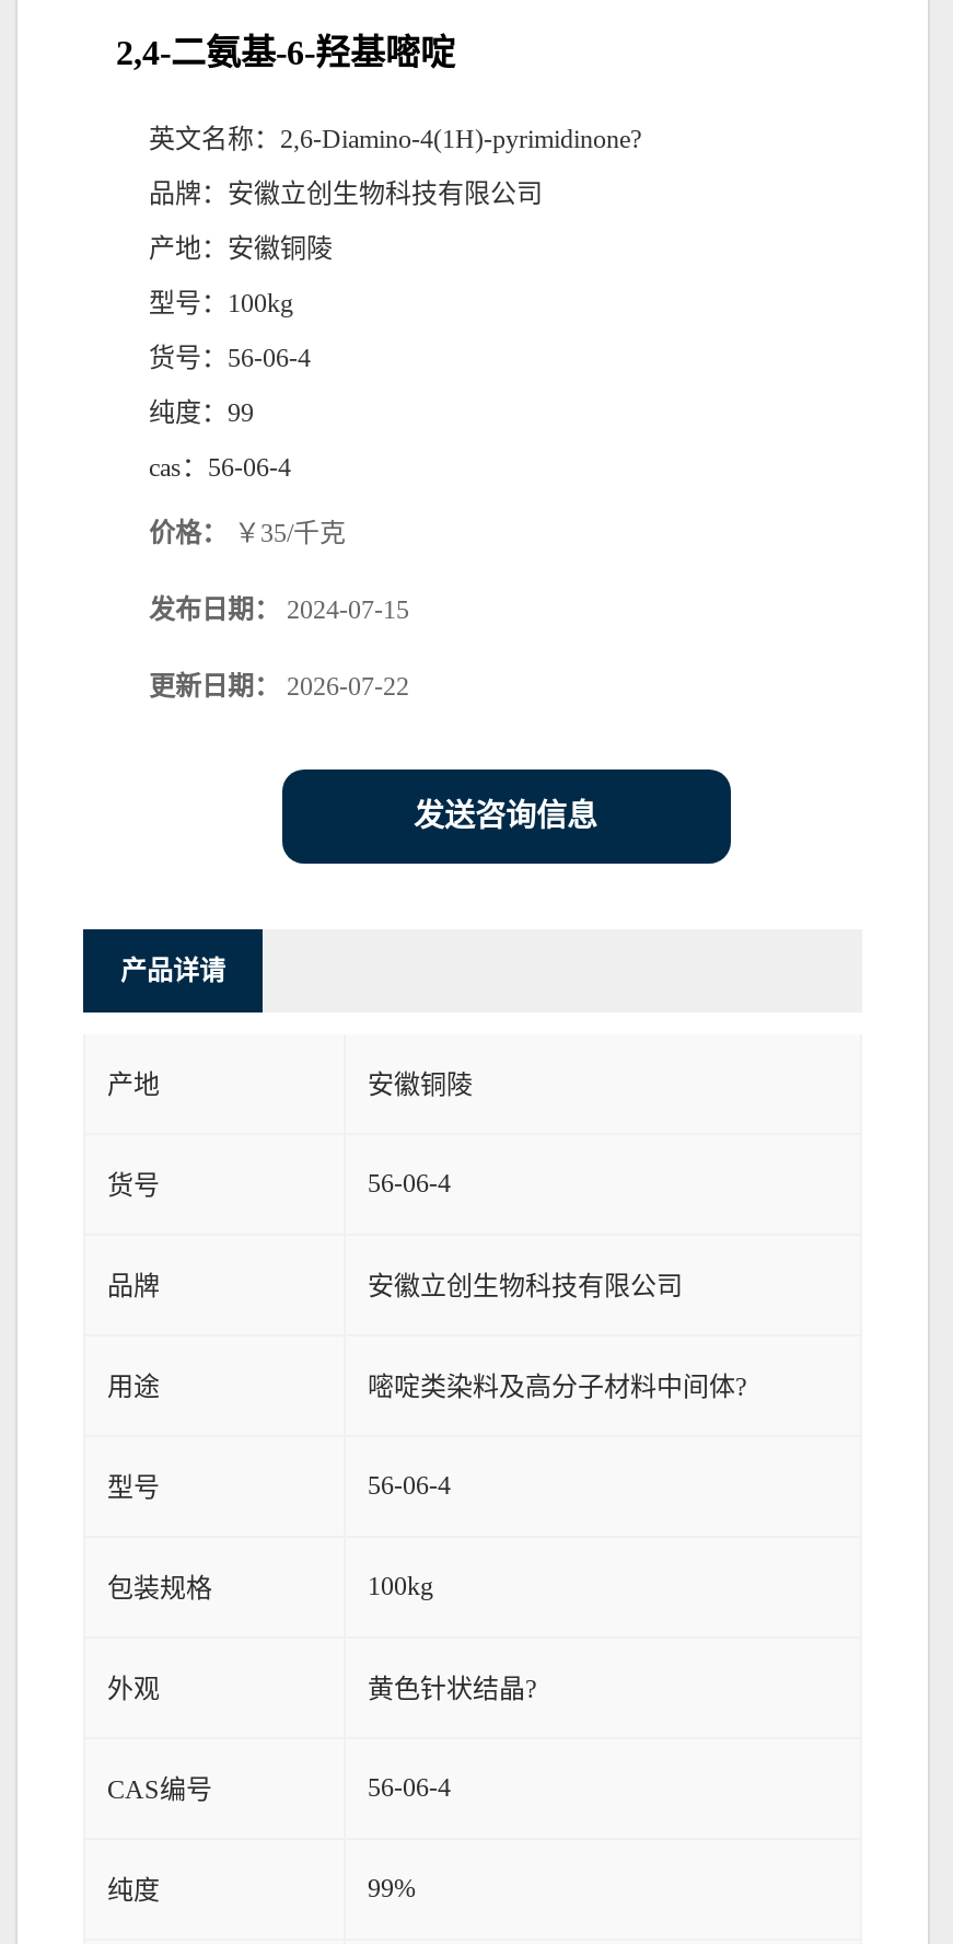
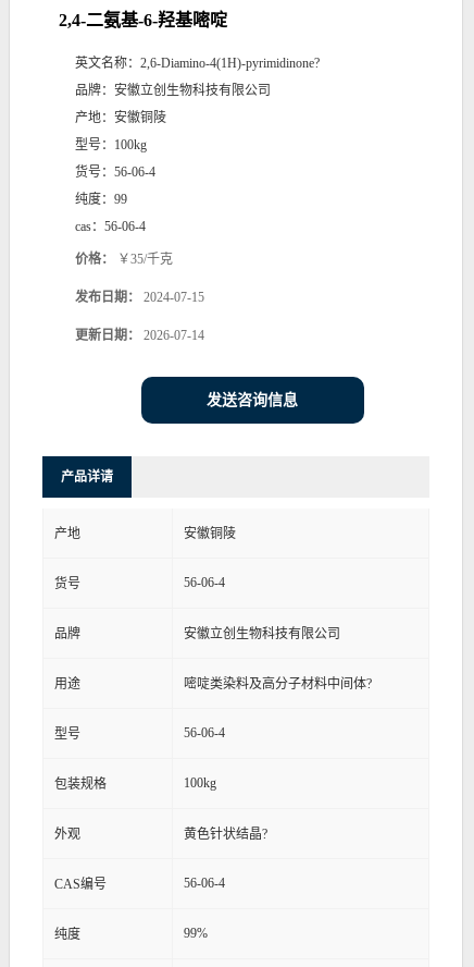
- 更新日期：2026-07-22
+ 更新日期：2026-07-14
